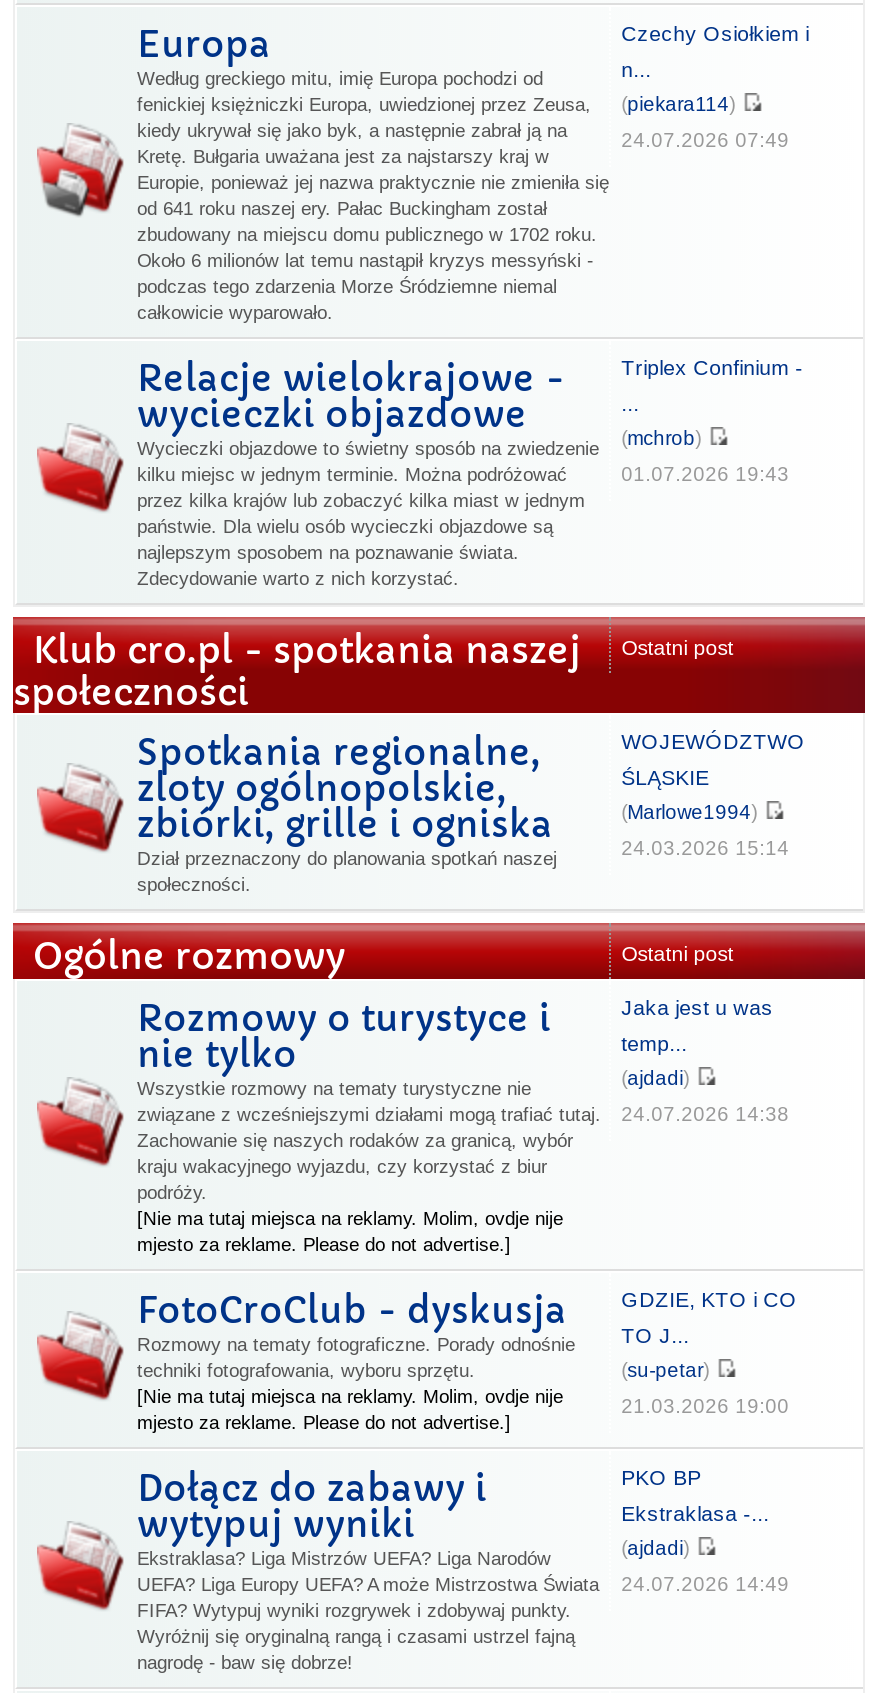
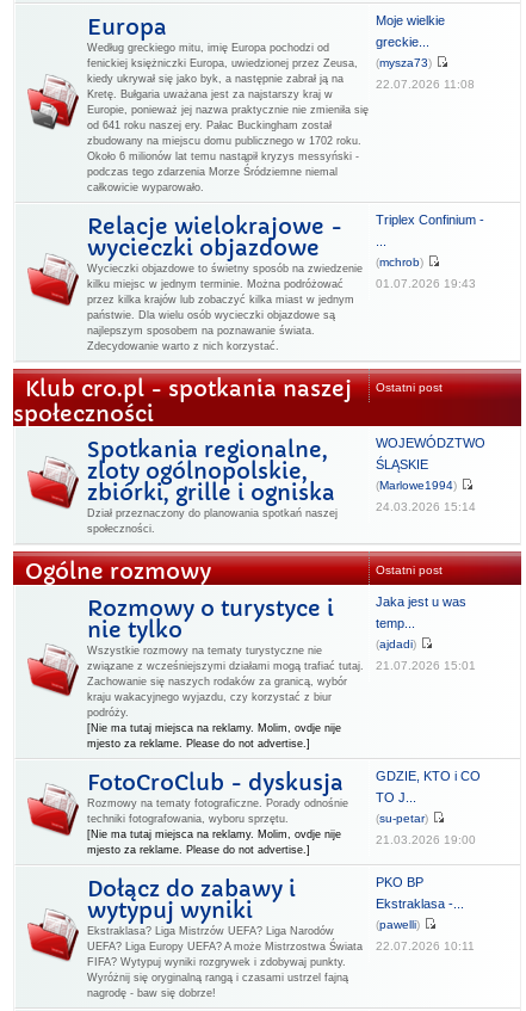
- Czechy Osiołkiem i
+ Moje wielkie

- n...
+ greckie...

- fenickiej księżniczki Europa, uwiedzionej przez Zeusa, (piekara114)
+ fenickiej księżniczki Europa, uwiedzionej przez Zeusa, (mysza73)

- 24.07.2026 07:49
+ 22.07.2026 11:08

- związane z wcześniejszymi działami mogą trafiać tutaj. 24.07.2026 14:38
+ związane z wcześniejszymi działami mogą trafiać tutaj. 21.07.2026 15:01

- (ajdadi)
+ (pawelli)

- UEFA? Liga Europy UEFA? A może Mistrzostwa Świata 24.07.2026 14:49
+ UEFA? Liga Europy UEFA? A może Mistrzostwa Świata 22.07.2026 10:11
